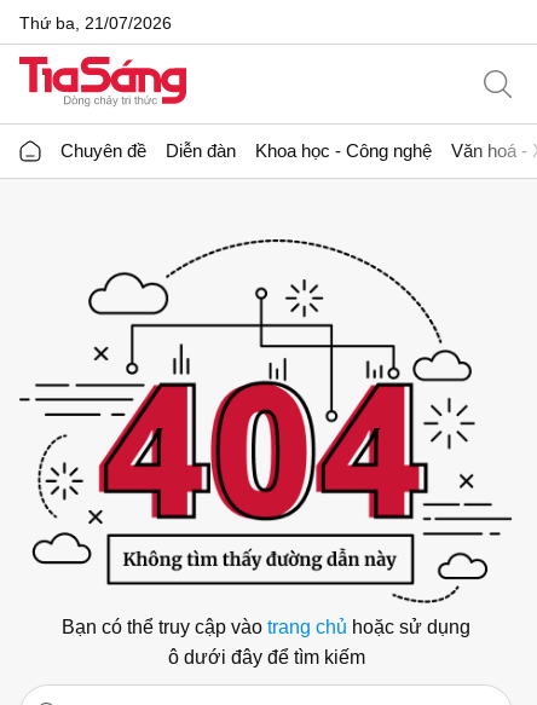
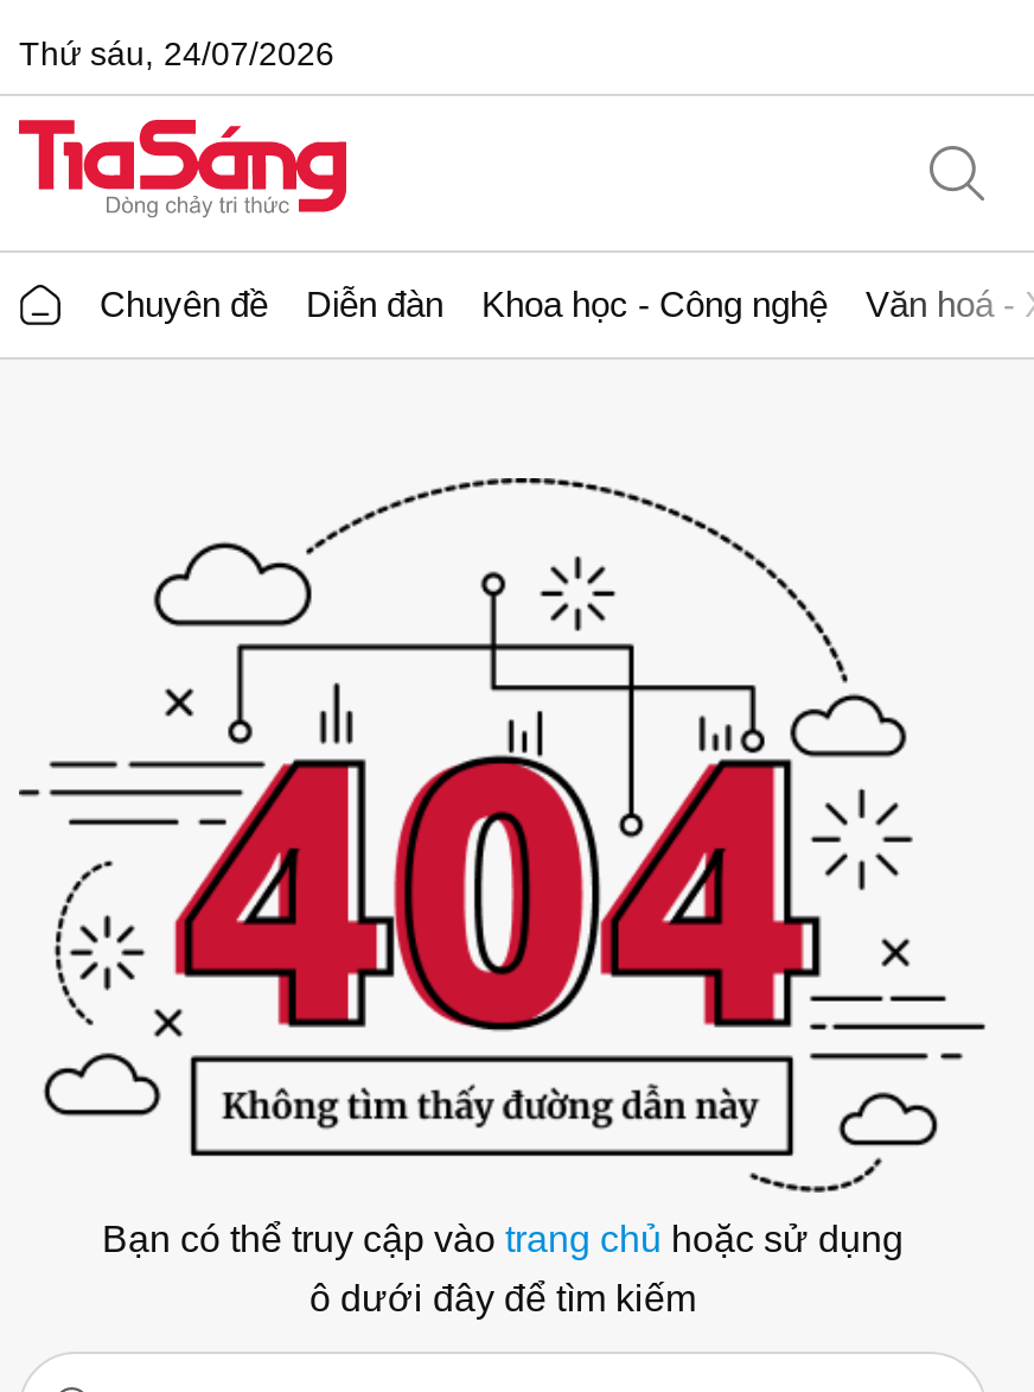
- Thứ ba, 21/07/2026
+ Thứ sáu, 24/07/2026
